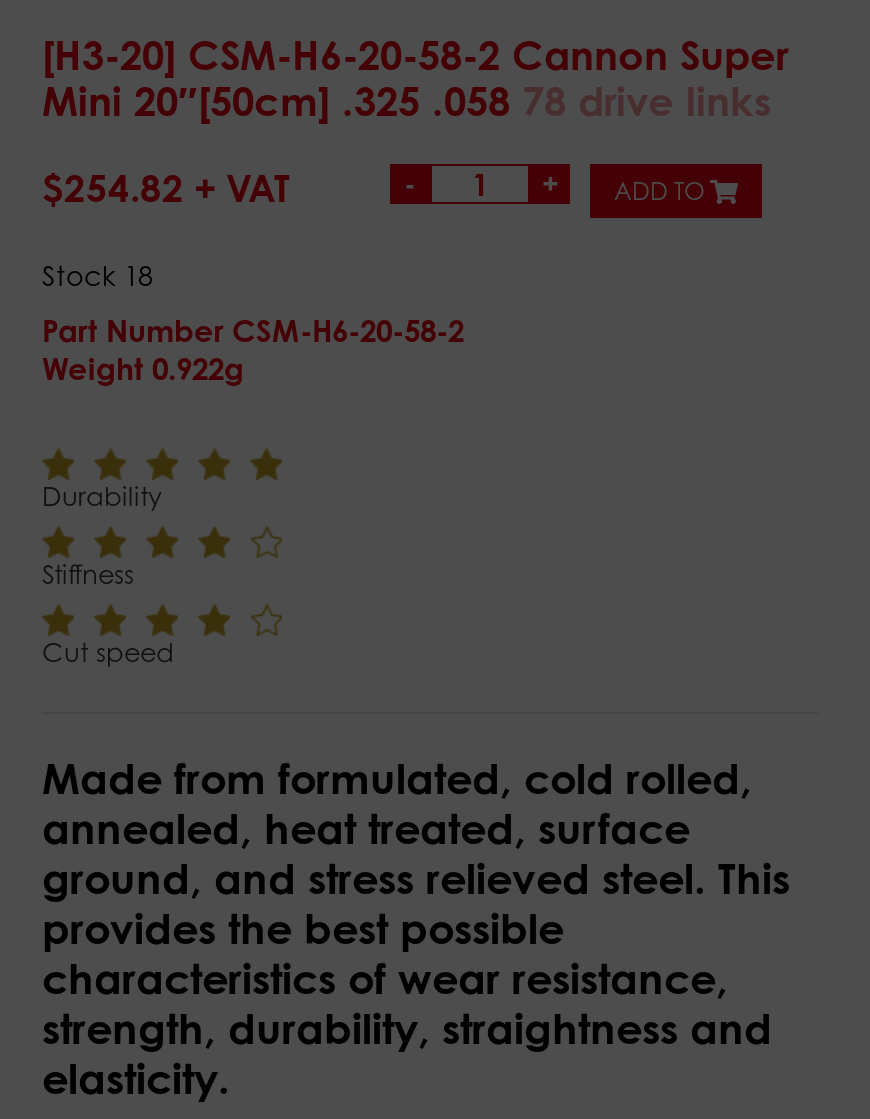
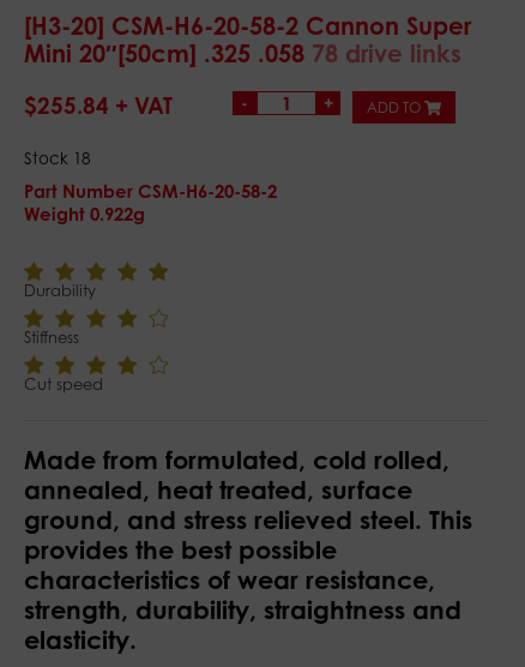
- $254.82
+ $255.84
